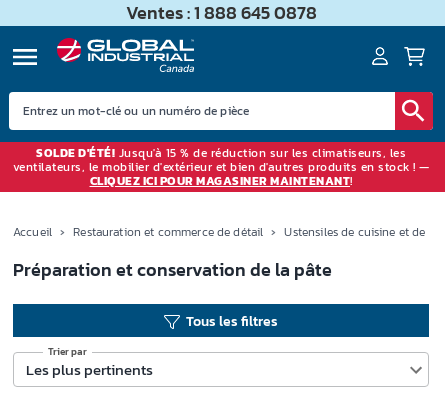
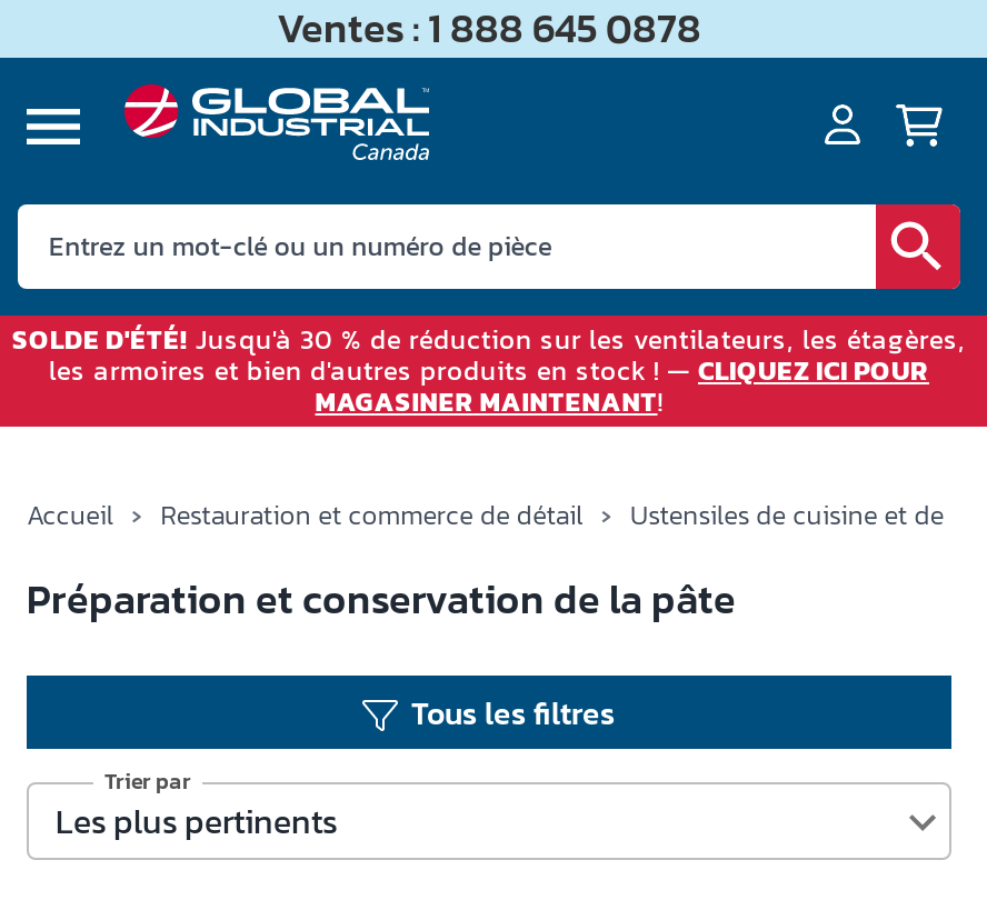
- SOLDE D'ÉTÉ! Jusqu'à 15 % de réduction sur les climatiseurs, les
- ventilateurs, le mobilier d'extérieur et bien d'autres produits en stock ! —
- CLIQUEZ ICI POUR MAGASINER MAINTENANT!
+ SOLDE D'ÉTÉ! Jusqu'à 30 % de réduction sur les ventilateurs, les étagères,
+ les armoires et bien d'autres produits en stock ! — CLIQUEZ ICI POUR
+ MAGASINER MAINTENANT!
